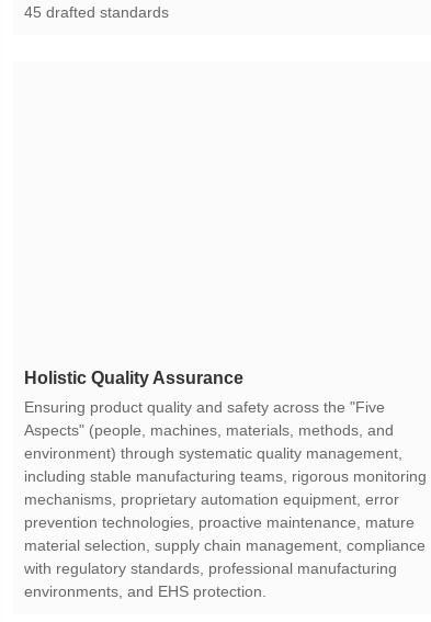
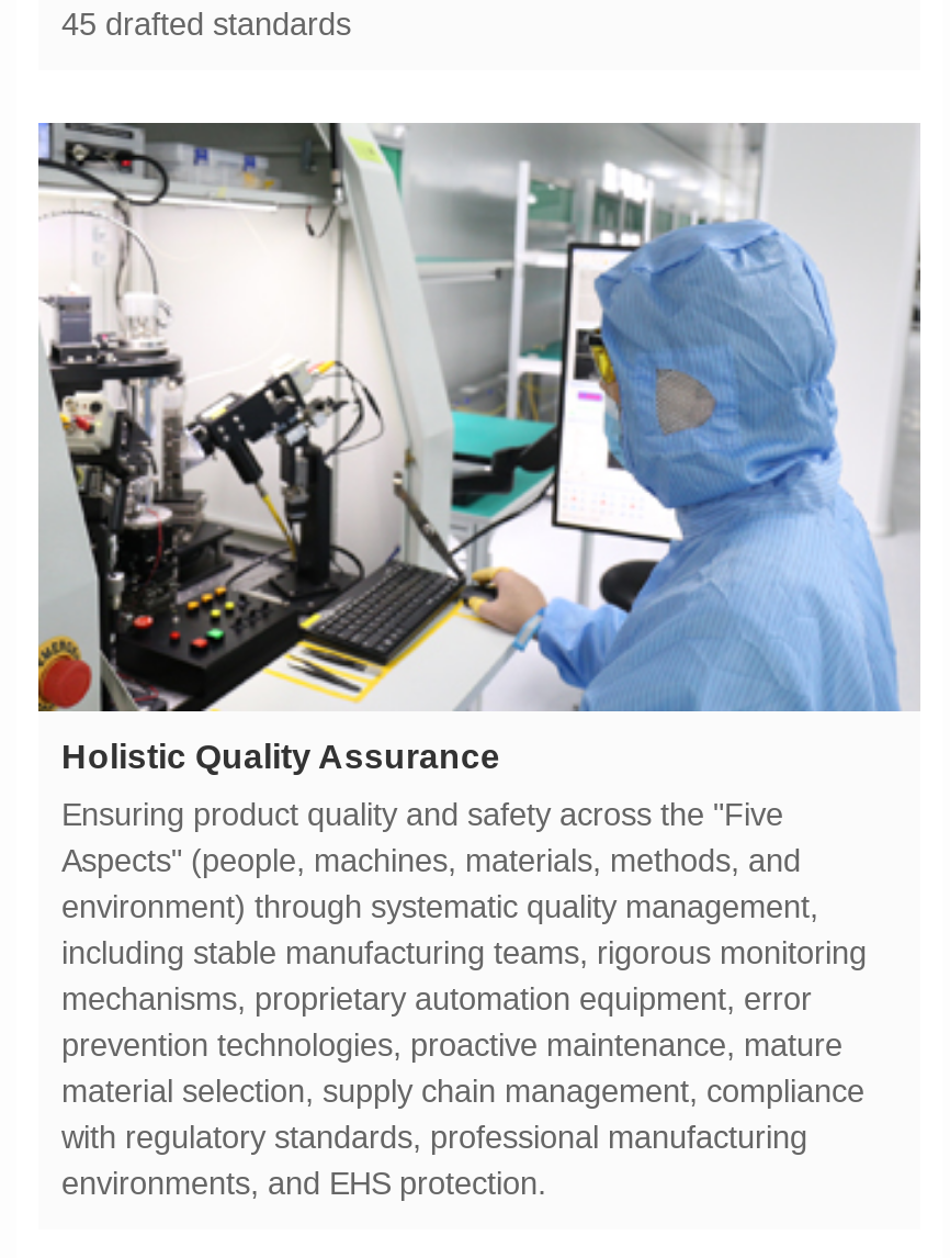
+ [image]
